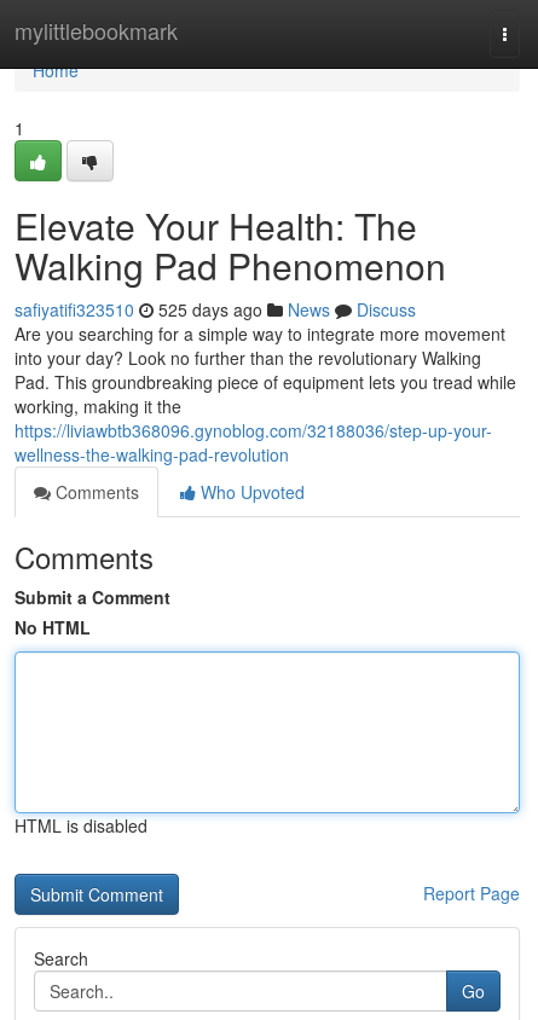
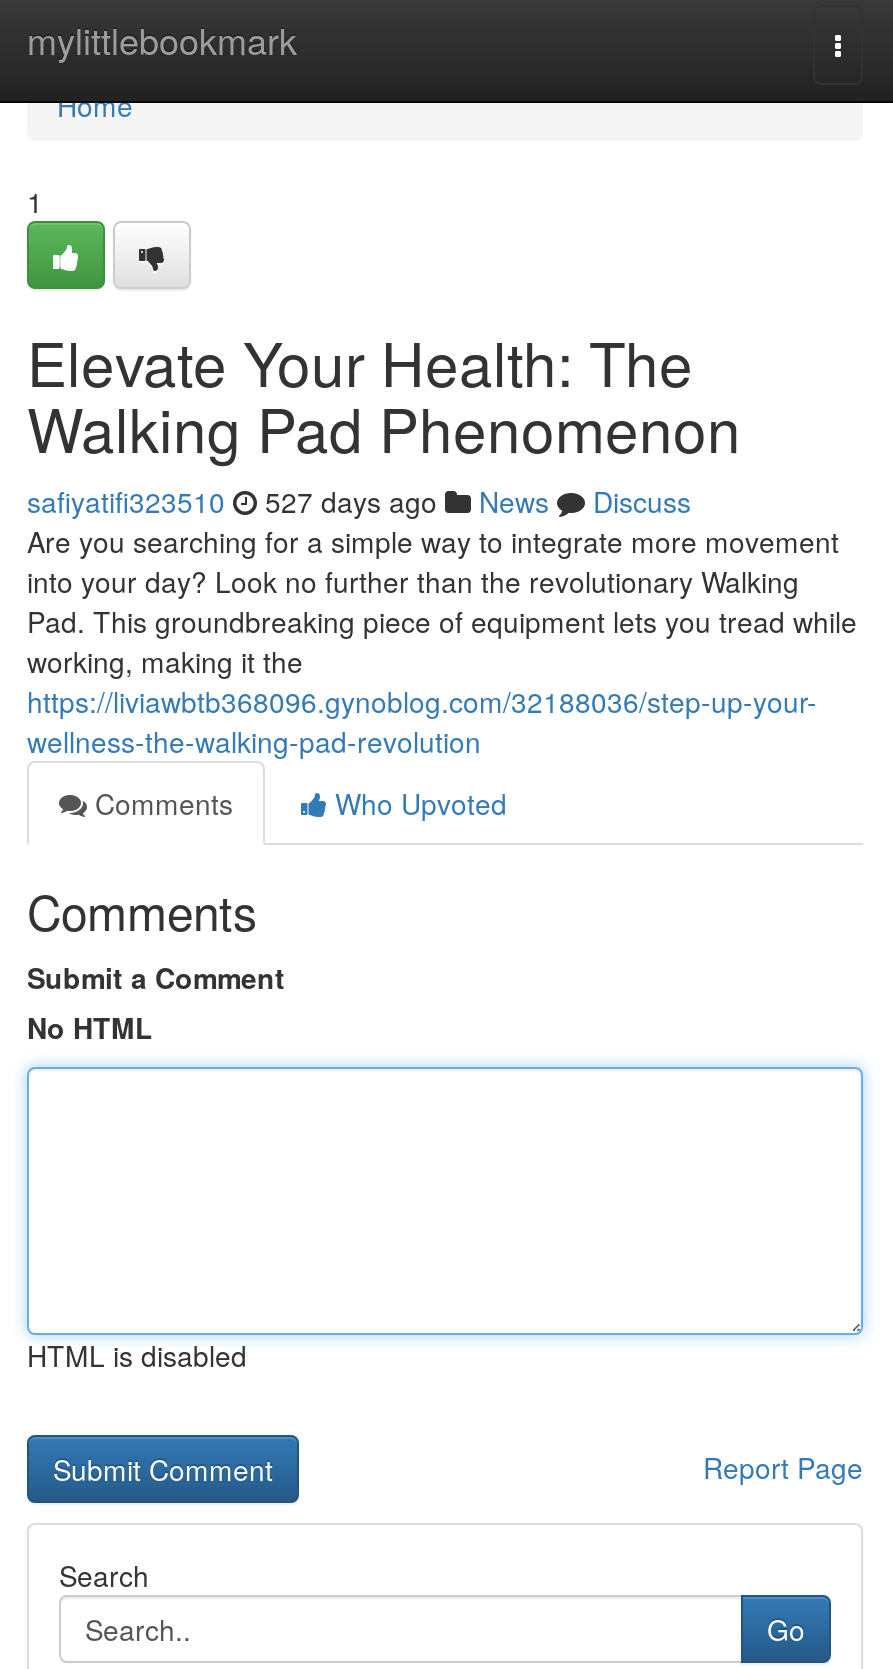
- safiyatifi323510 525 days ago News Discuss
+ safiyatifi323510 527 days ago News Discuss
